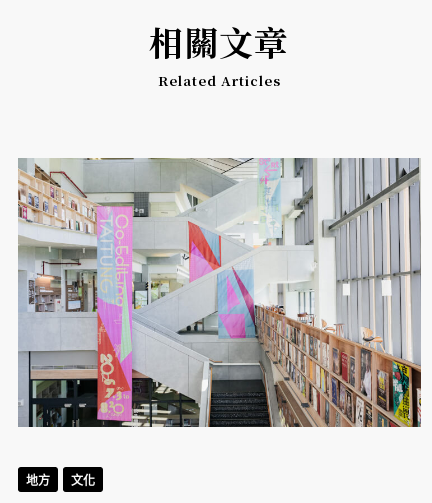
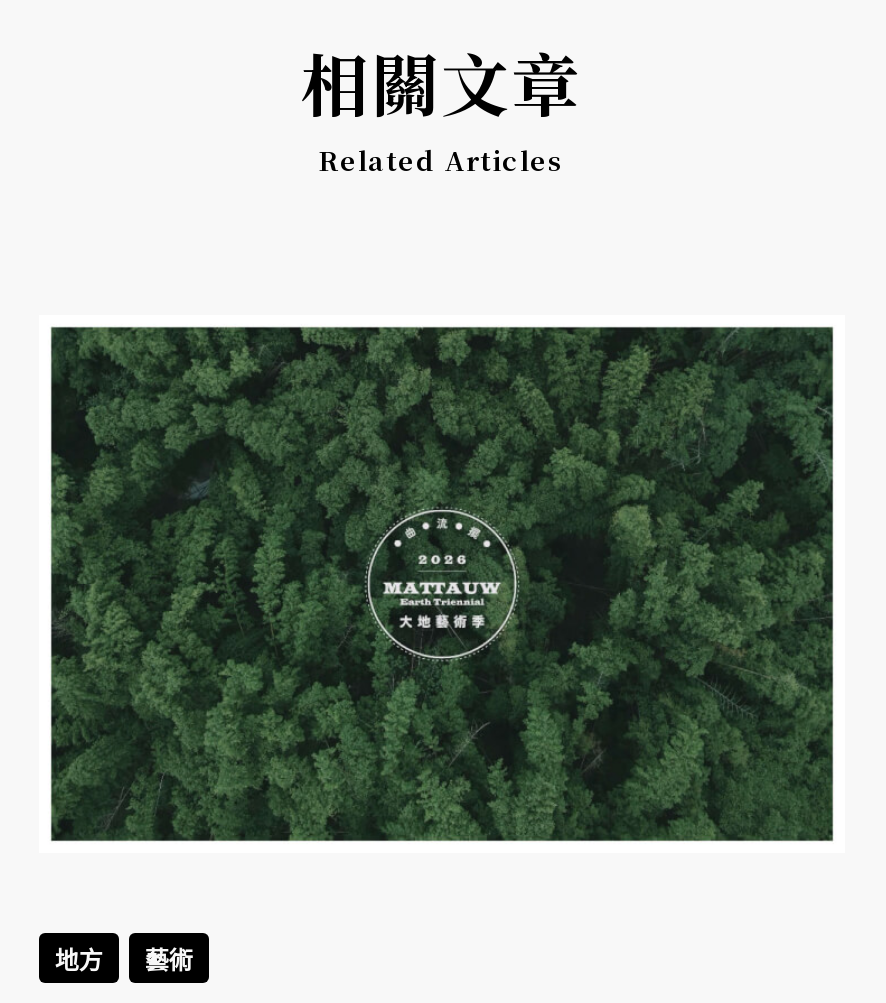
- [image]
+ [image]

- 文化
+ 藝術
